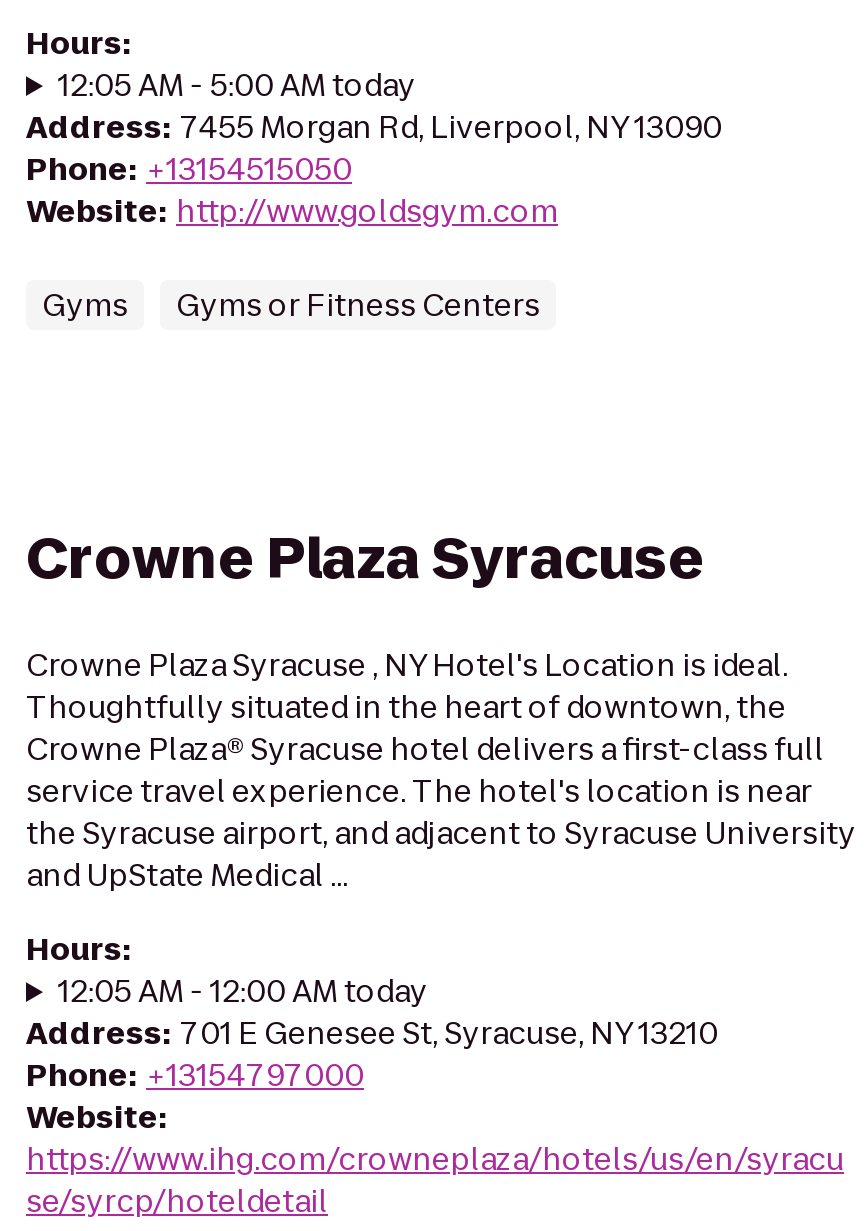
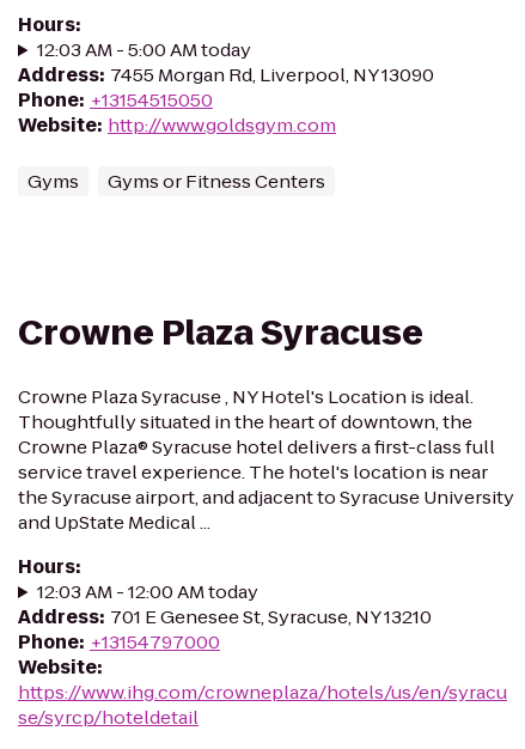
- 12:05 AM - 5:00 AM today
+ 12:03 AM - 5:00 AM today

- 12:05 AM - 12:00 AM today
+ 12:03 AM - 12:00 AM today
